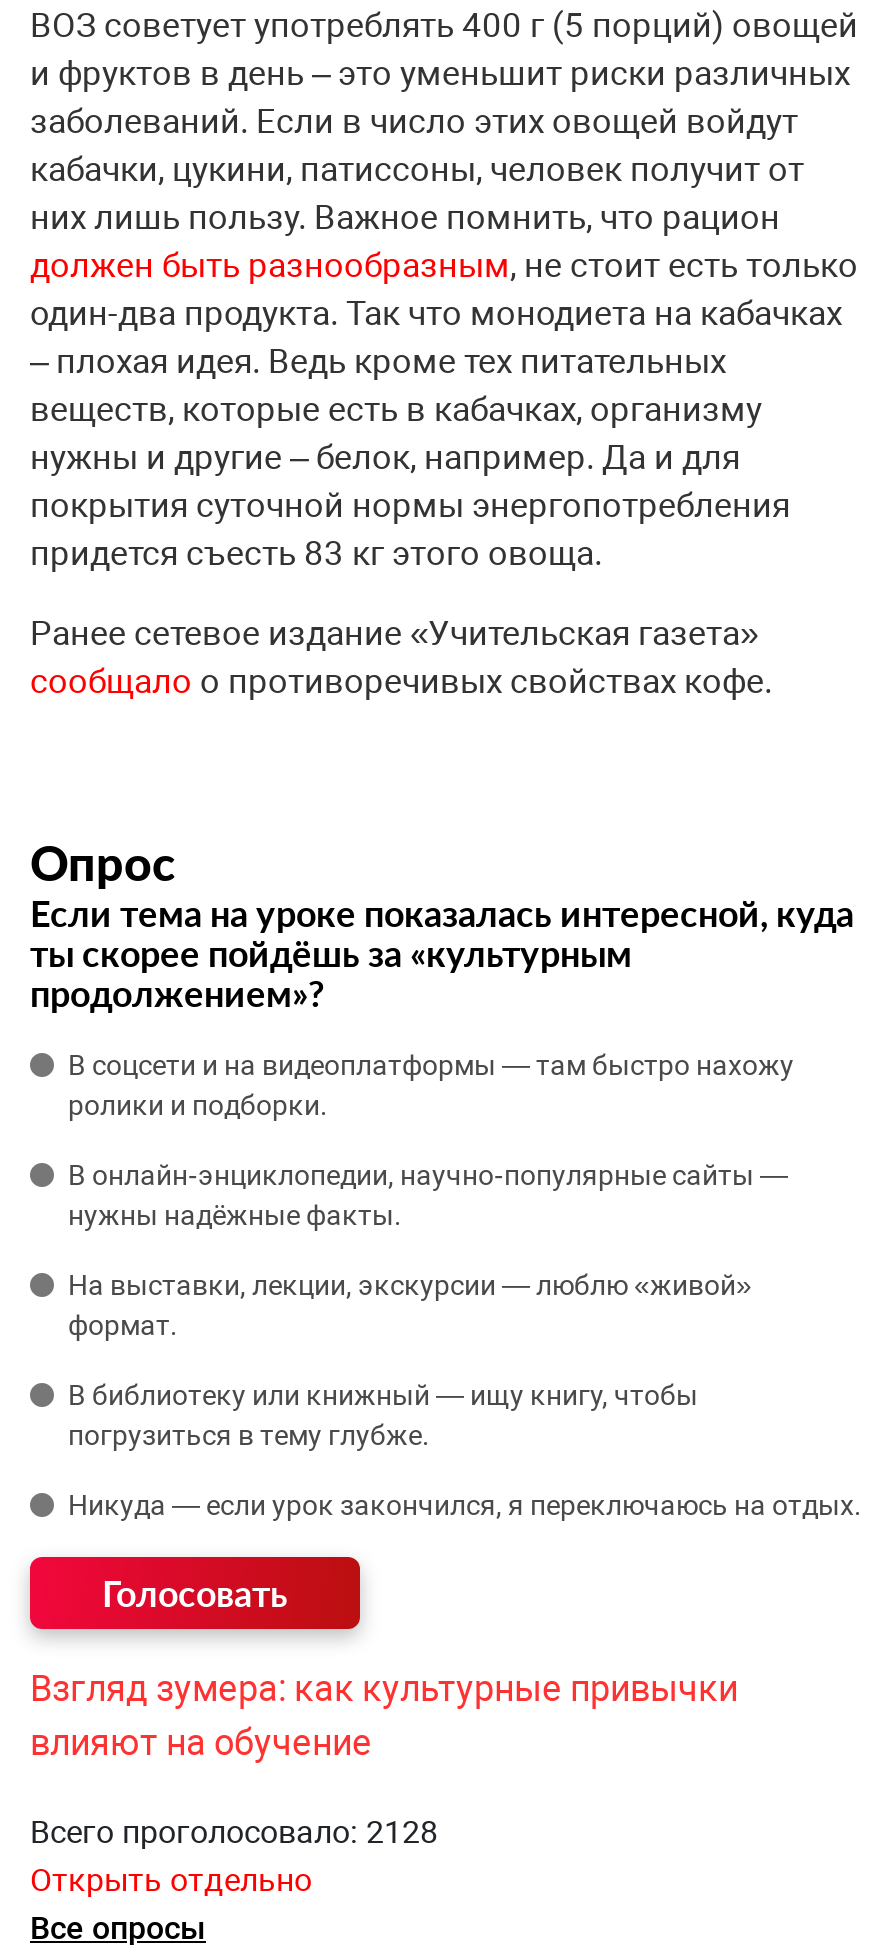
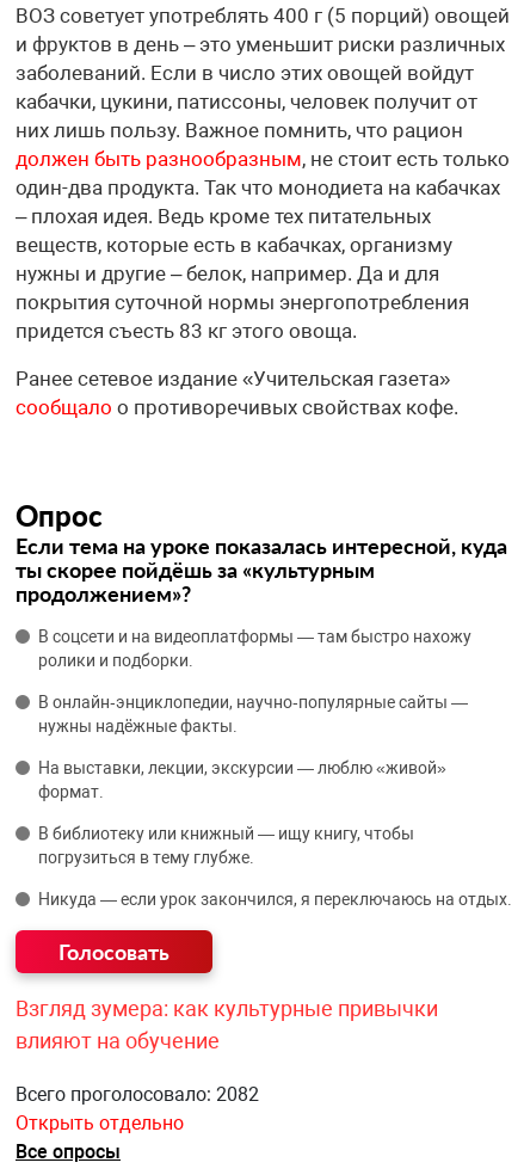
- Всего проголосовало: 2128
+ Всего проголосовало: 2082
